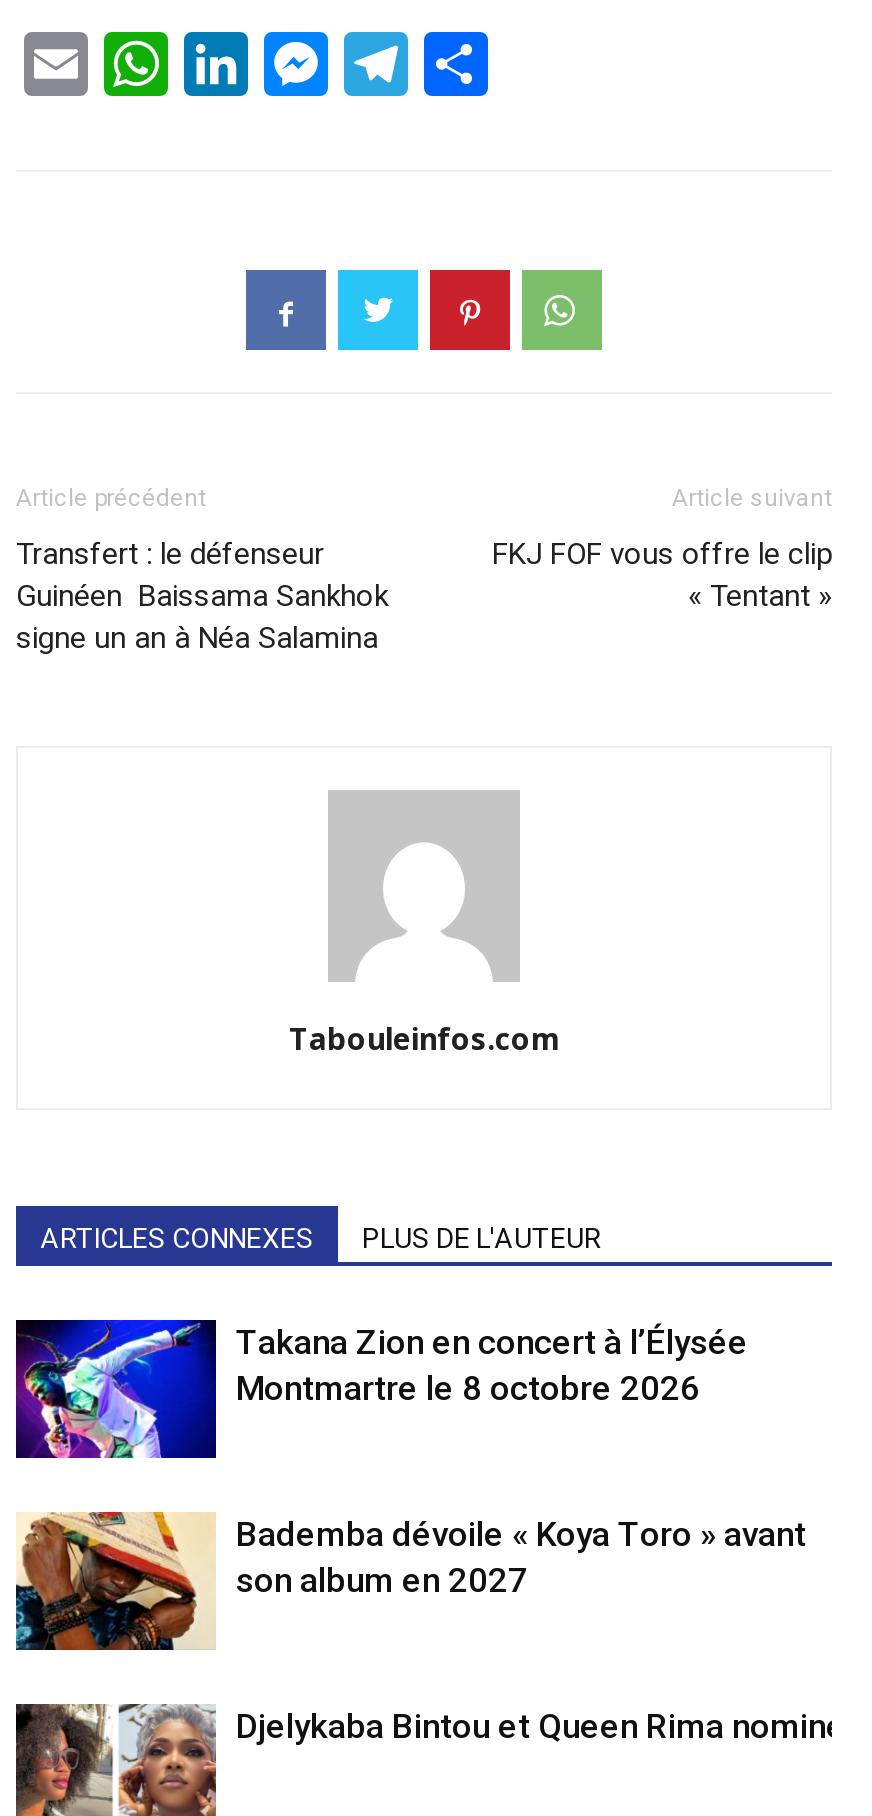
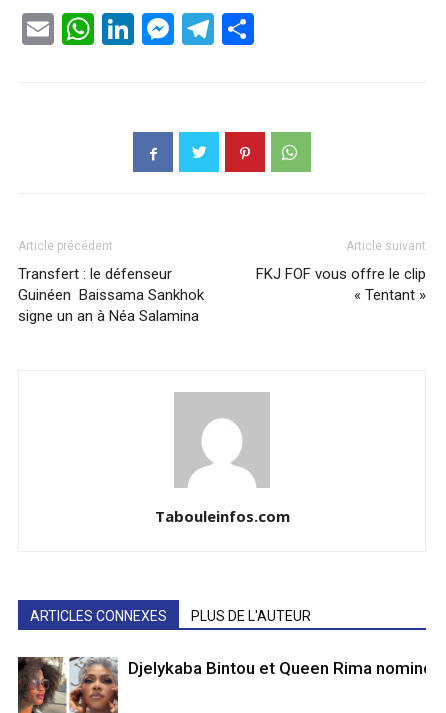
- [image]
- Takana Zion en concert à l’Élysée
- Montmartre le 8 octobre 2026

- [image]
- Bademba dévoile « Koya Toro » avant
- son album en 2027
